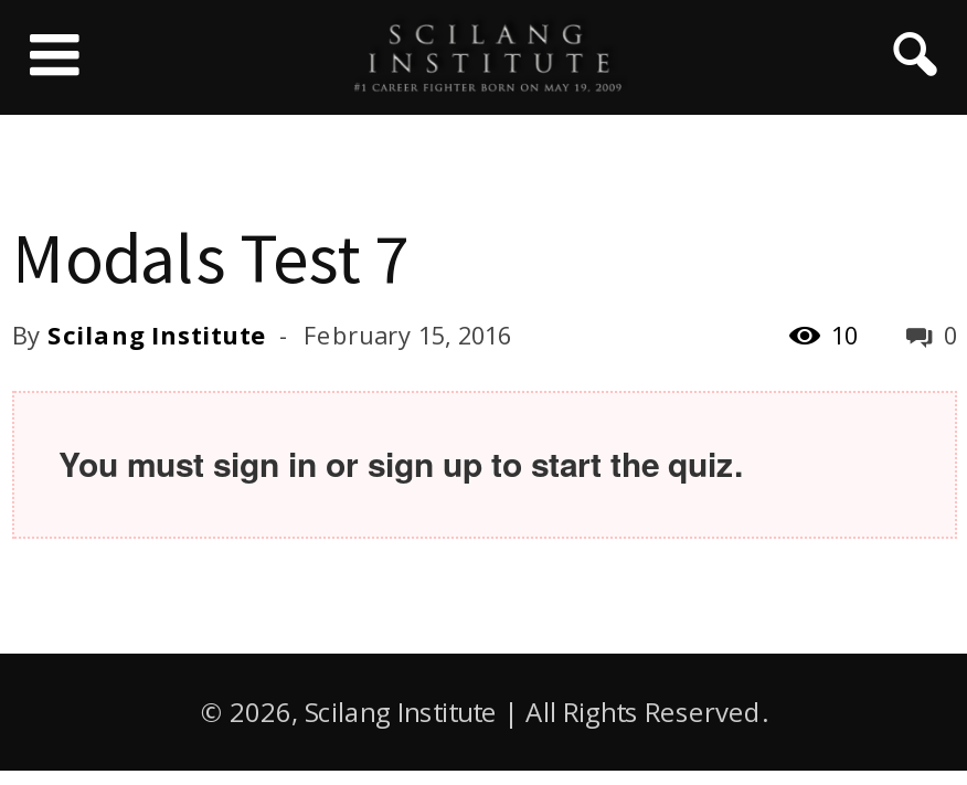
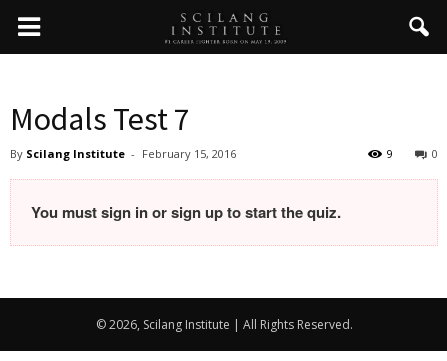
- 10
+ 9
